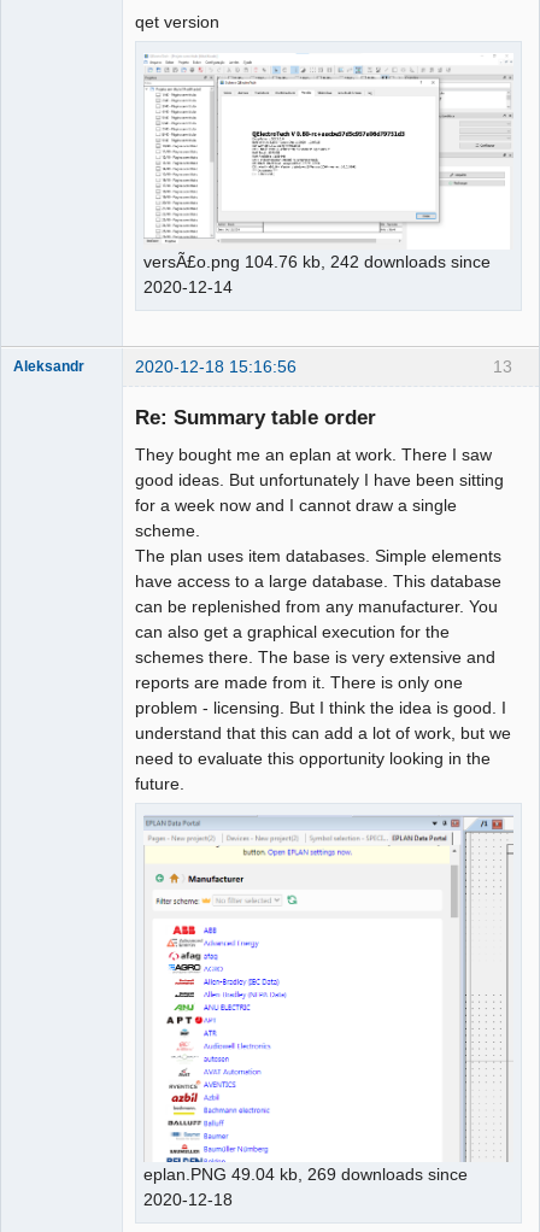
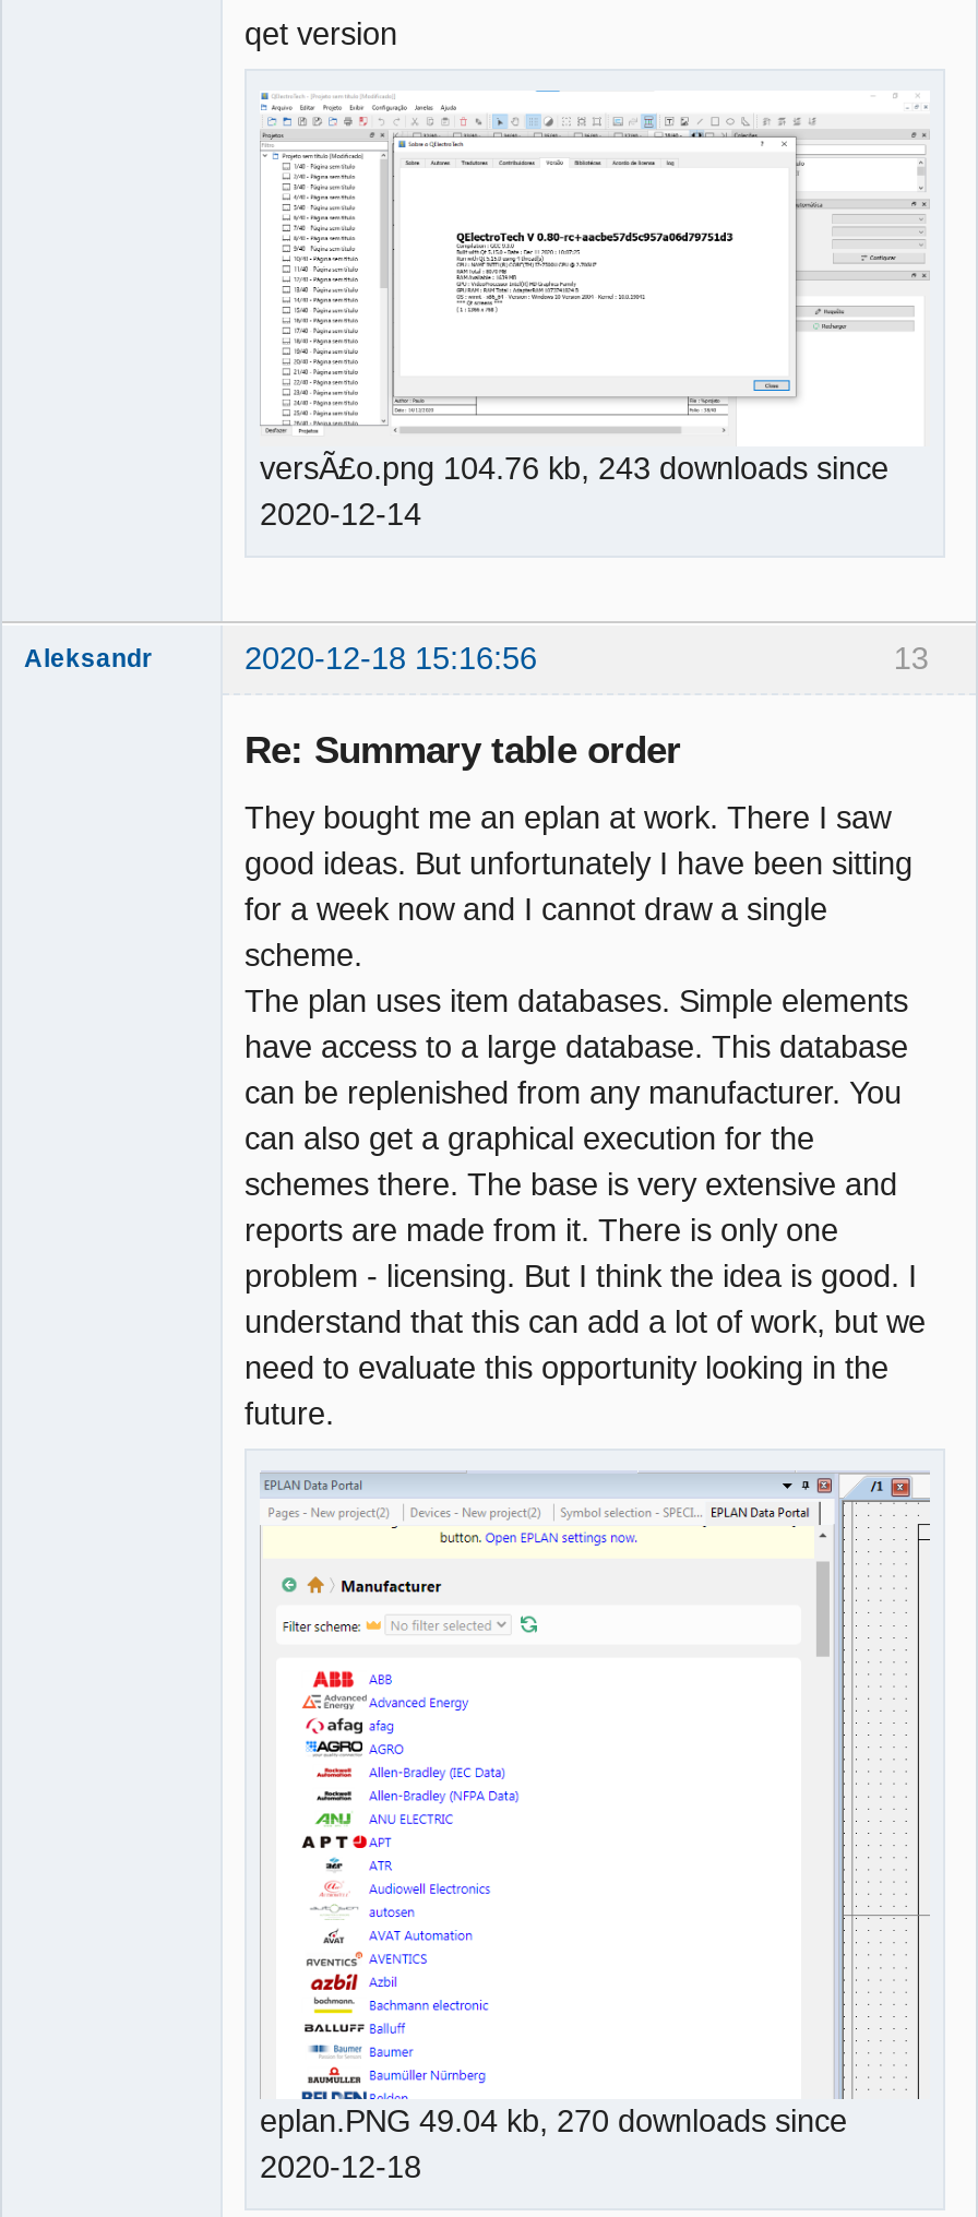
- versÃ£o.png 104.76 kb, 242 downloads since
+ versÃ£o.png 104.76 kb, 243 downloads since

- eplan.PNG 49.04 kb, 269 downloads since
+ eplan.PNG 49.04 kb, 270 downloads since
